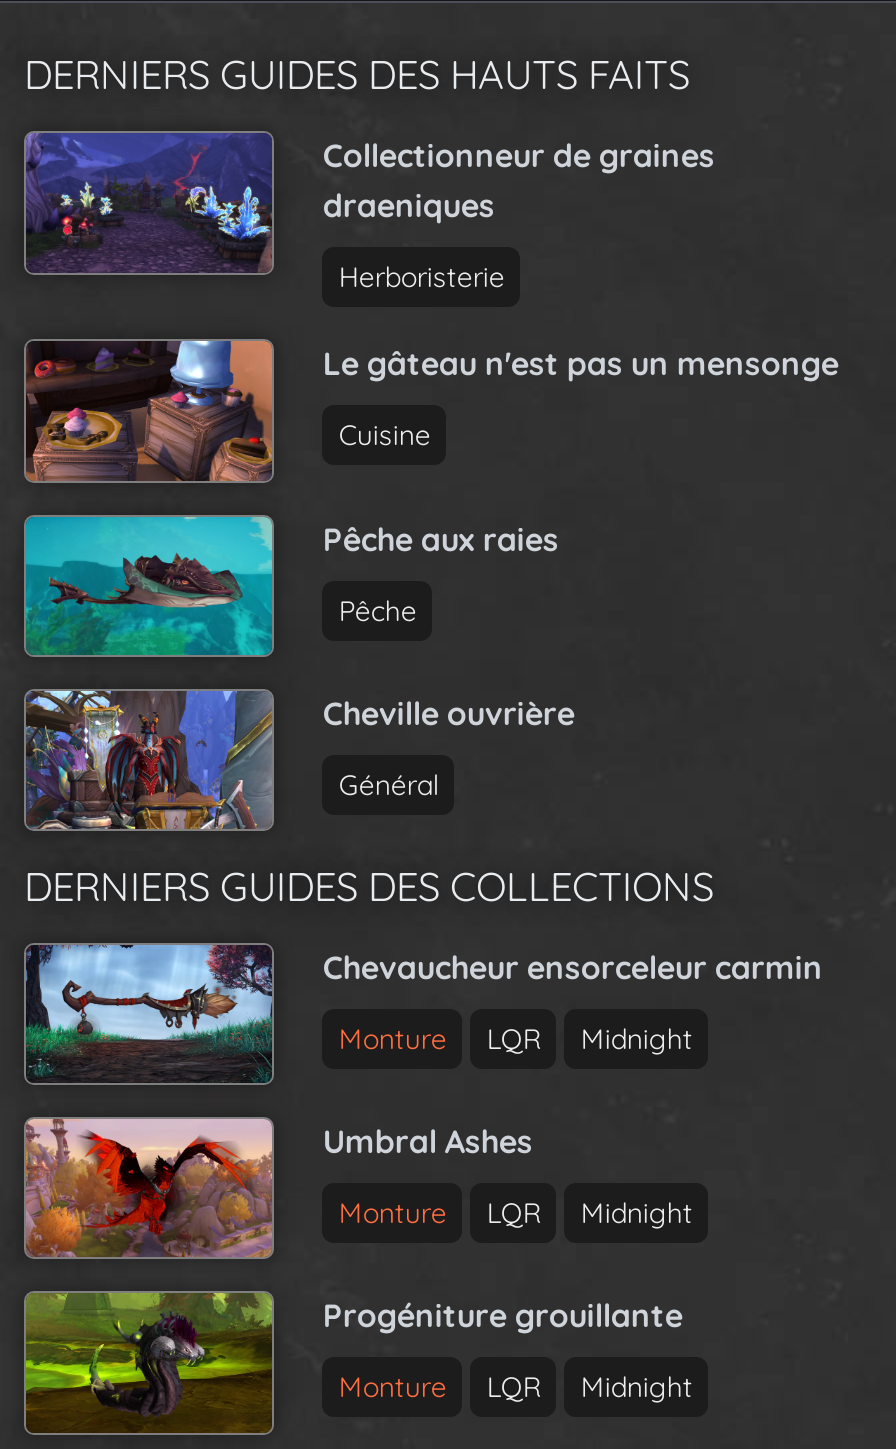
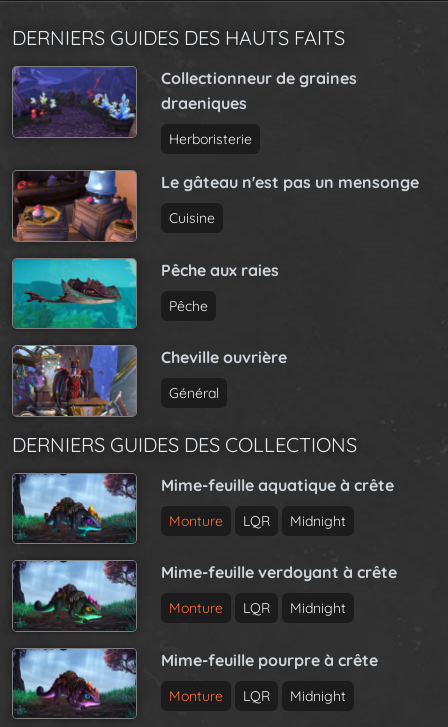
- Chevaucheur ensorceleur carmin
+ Mime-feuille aquatique à crête

- [image]
+ [image]

- [image]
- Umbral Ashes
+ [image]
+ Mime-feuille verdoyant à crête

- [image]
- Progéniture grouillante
+ [image]
+ Mime-feuille pourpre à crête
